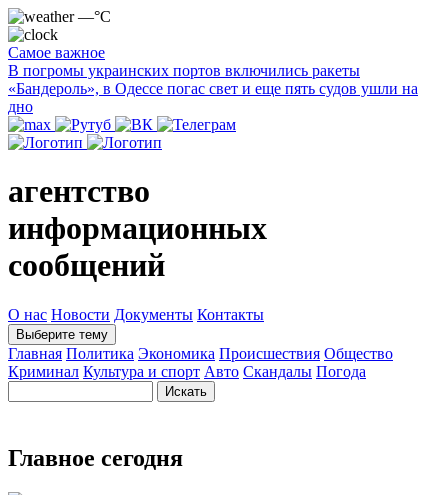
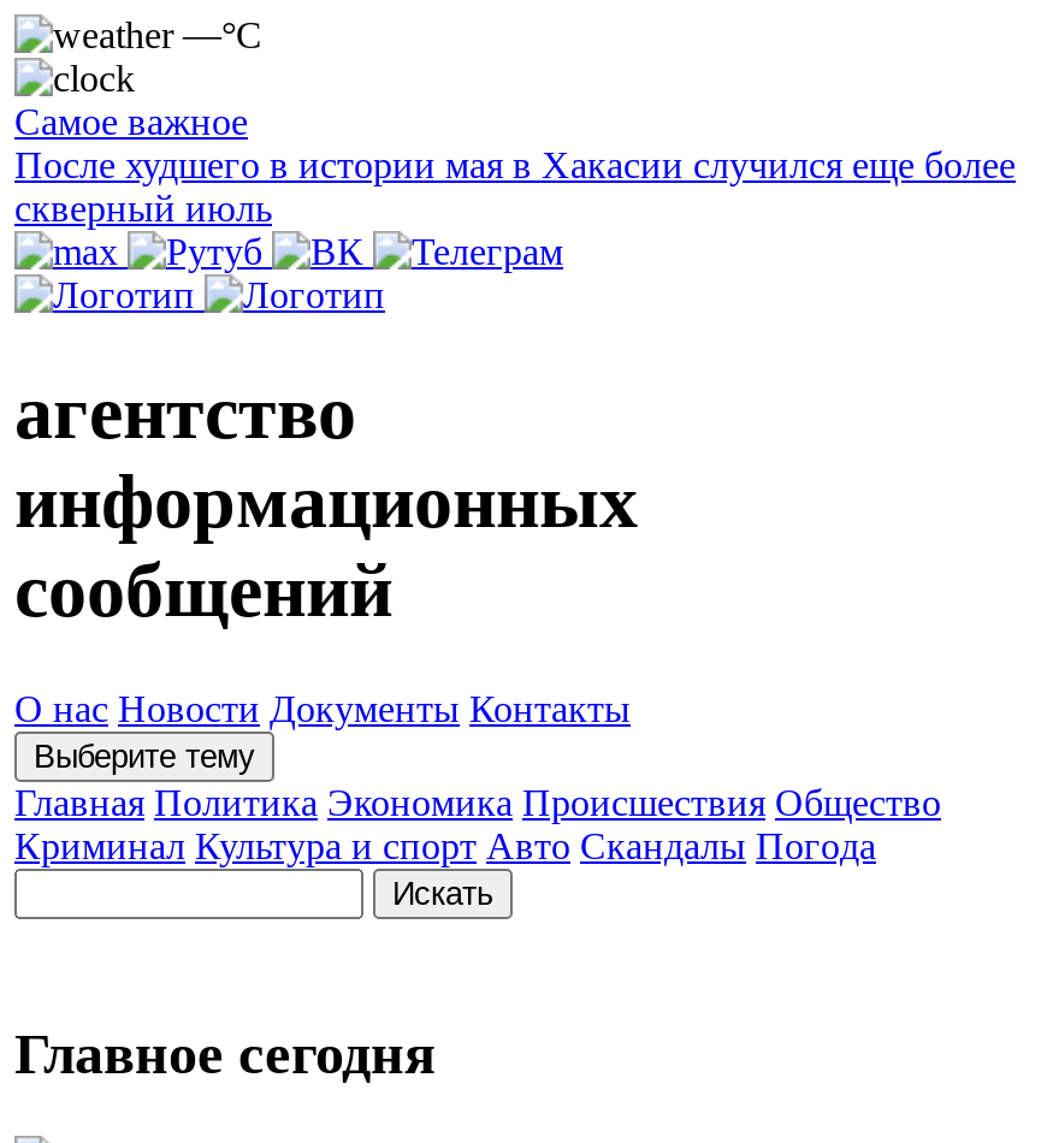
- В погромы украинских портов включились ракеты
- «Бандероль», в Одессе погас свет и еще пять судов ушли на
- дно
+ После худшего в истории мая в Хакасии случился еще более
+ скверный июль
